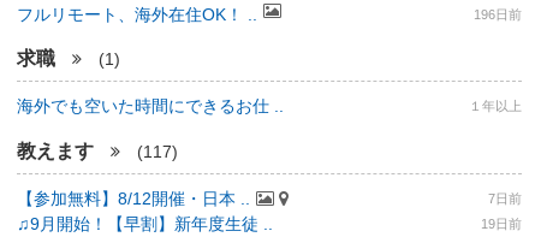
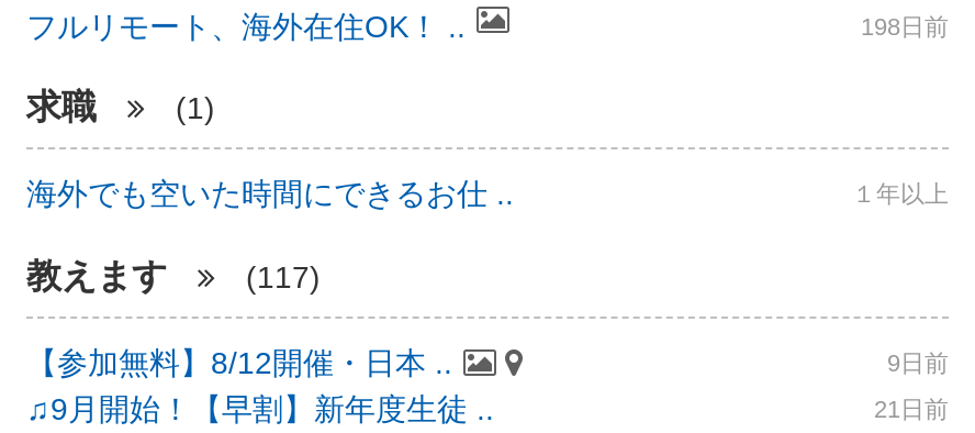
- 196日前
+ 198日前

- 7日前
+ 9日前

- 19日前
+ 21日前
